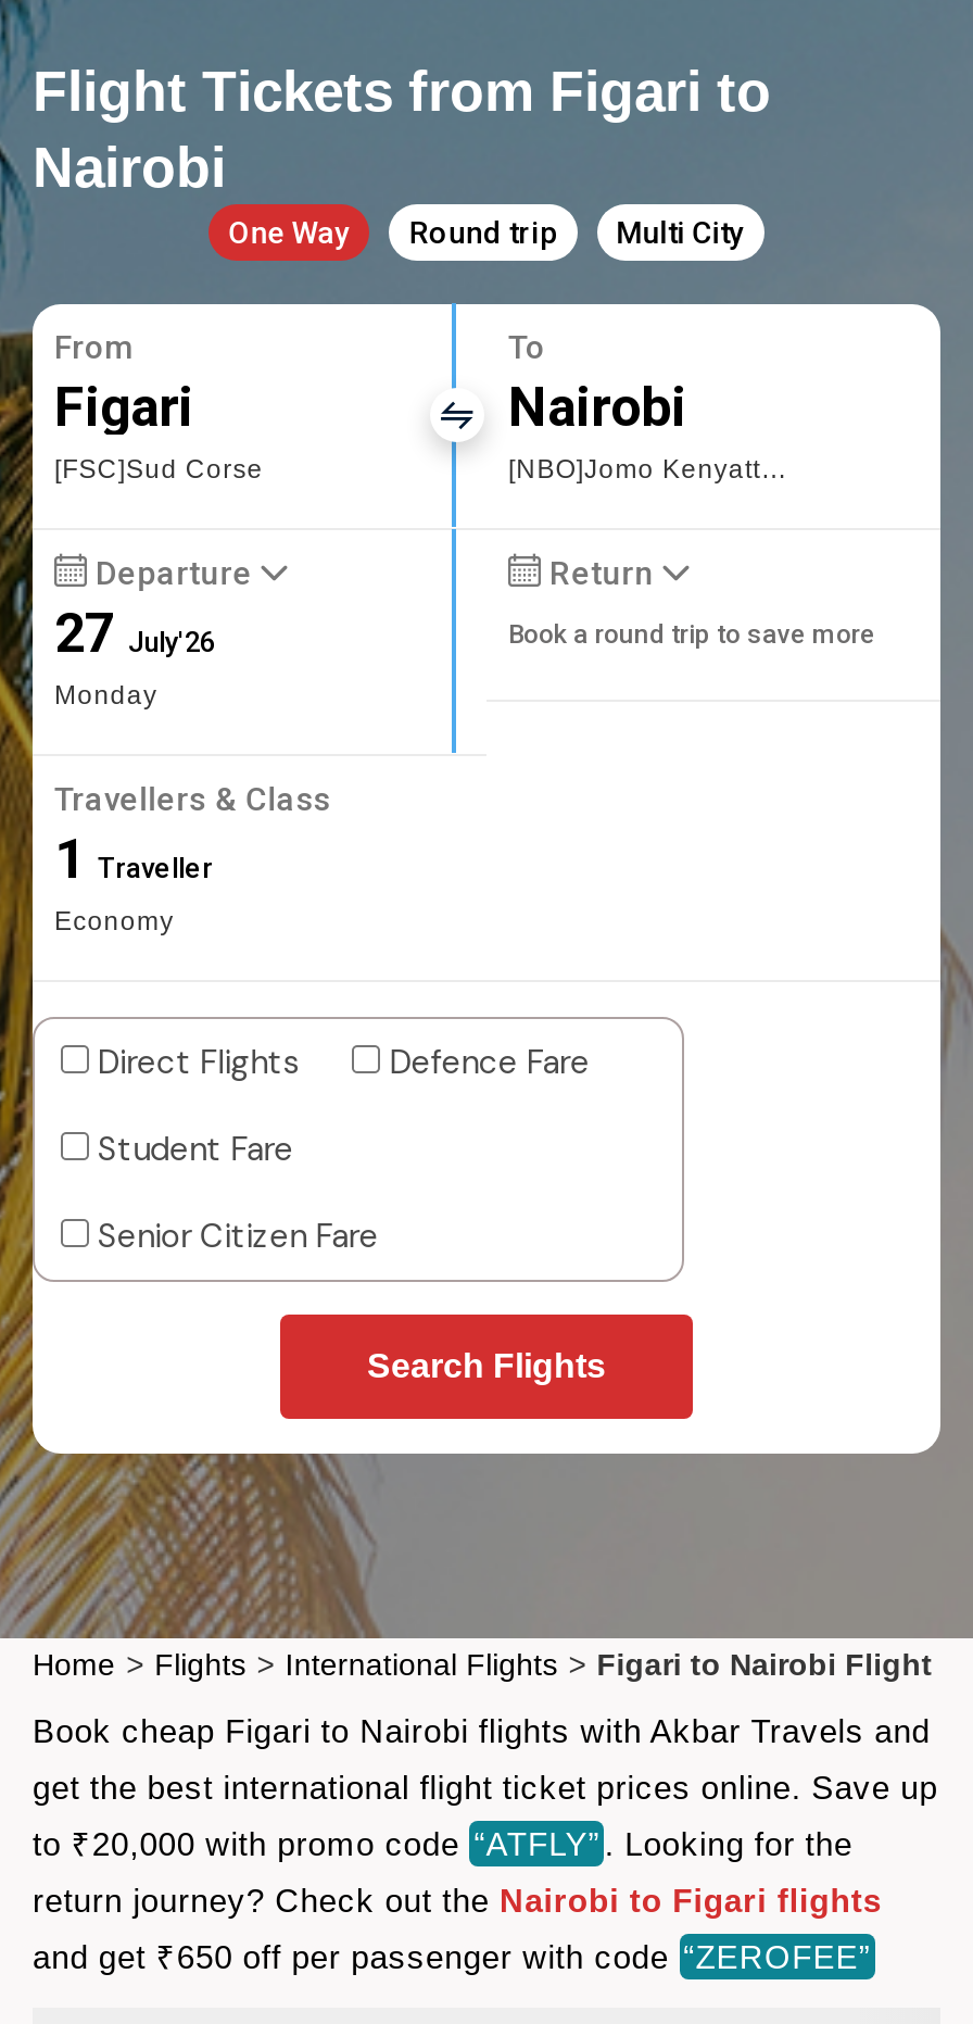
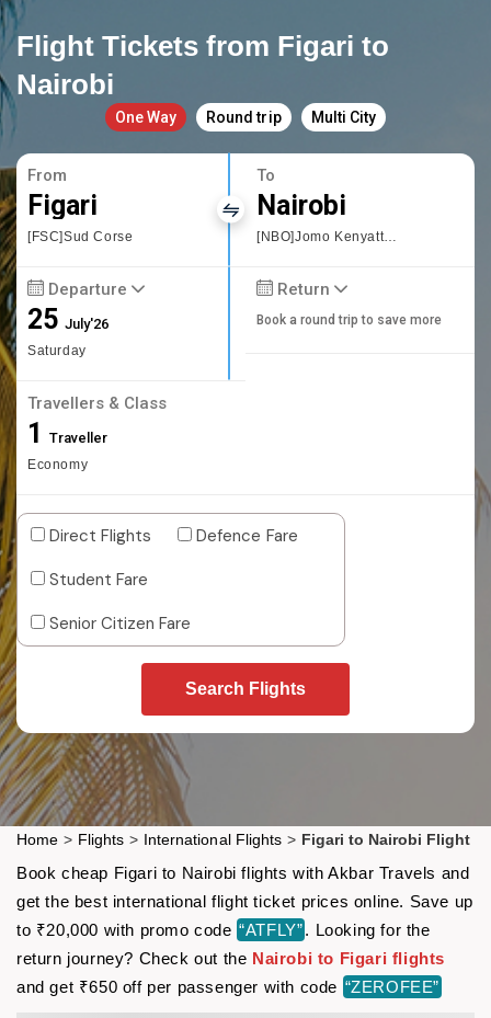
- 27 July'26
- Monday
+ 25 July'26
+ Saturday
